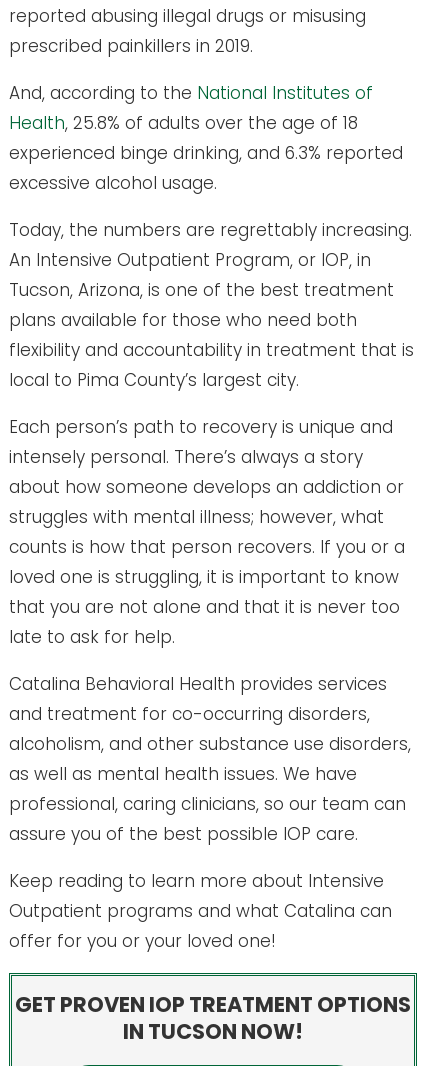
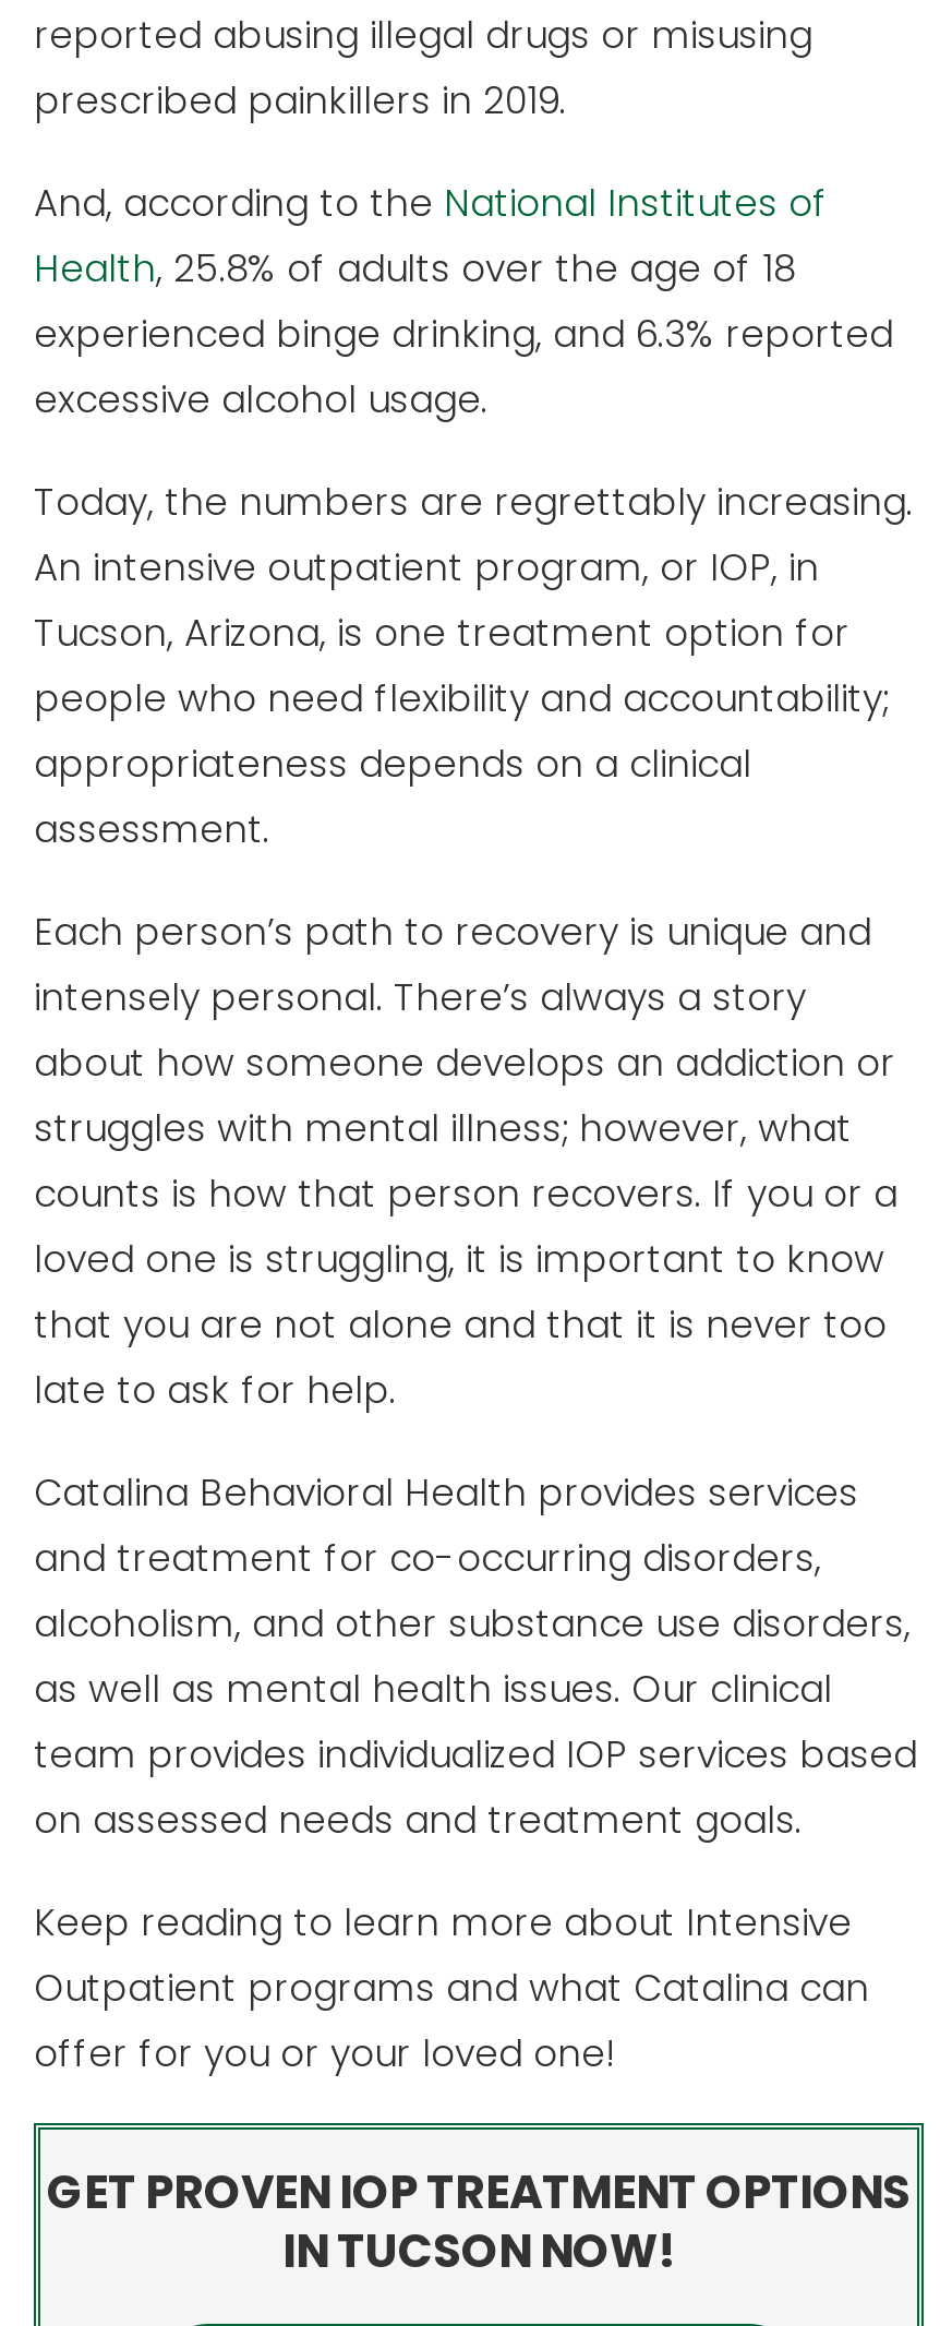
- An Intensive Outpatient Program, or IOP, in
- Tucson, Arizona, is one of the best treatment
- plans available for those who need both
- flexibility and accountability in treatment that is
- local to Pima County’s largest city.
+ An intensive outpatient program, or IOP, in
+ Tucson, Arizona, is one treatment option for
+ people who need flexibility and accountability;
+ appropriateness depends on a clinical
+ assessment.

- as well as mental health issues. We have
- professional, caring clinicians, so our team can
- assure you of the best possible IOP care.
+ as well as mental health issues. Our clinical
+ team provides individualized IOP services based
+ on assessed needs and treatment goals.
